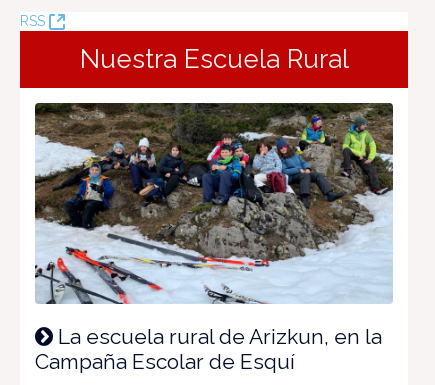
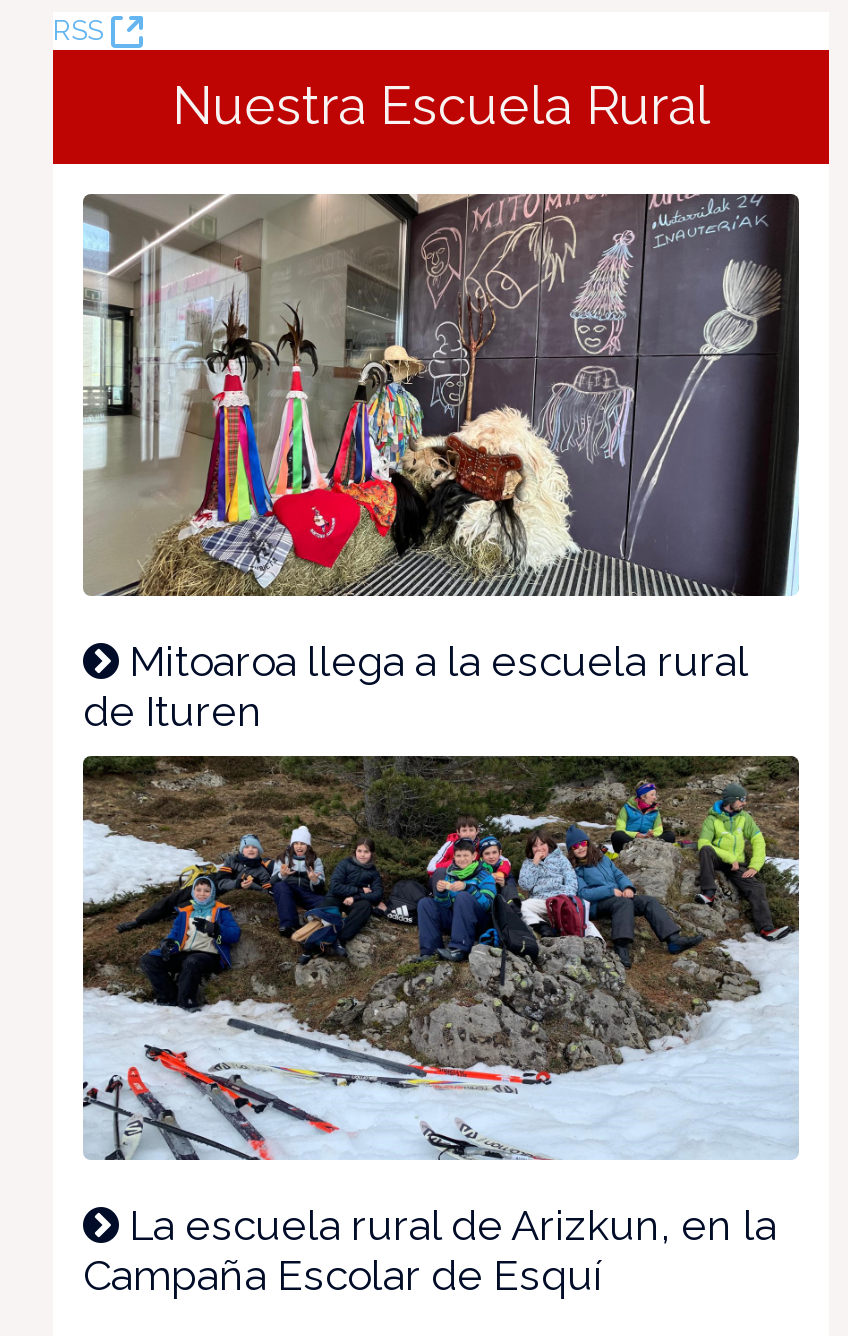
+ [image]
+ Mitoaroa llega a la escuela rural
+ de Ituren
